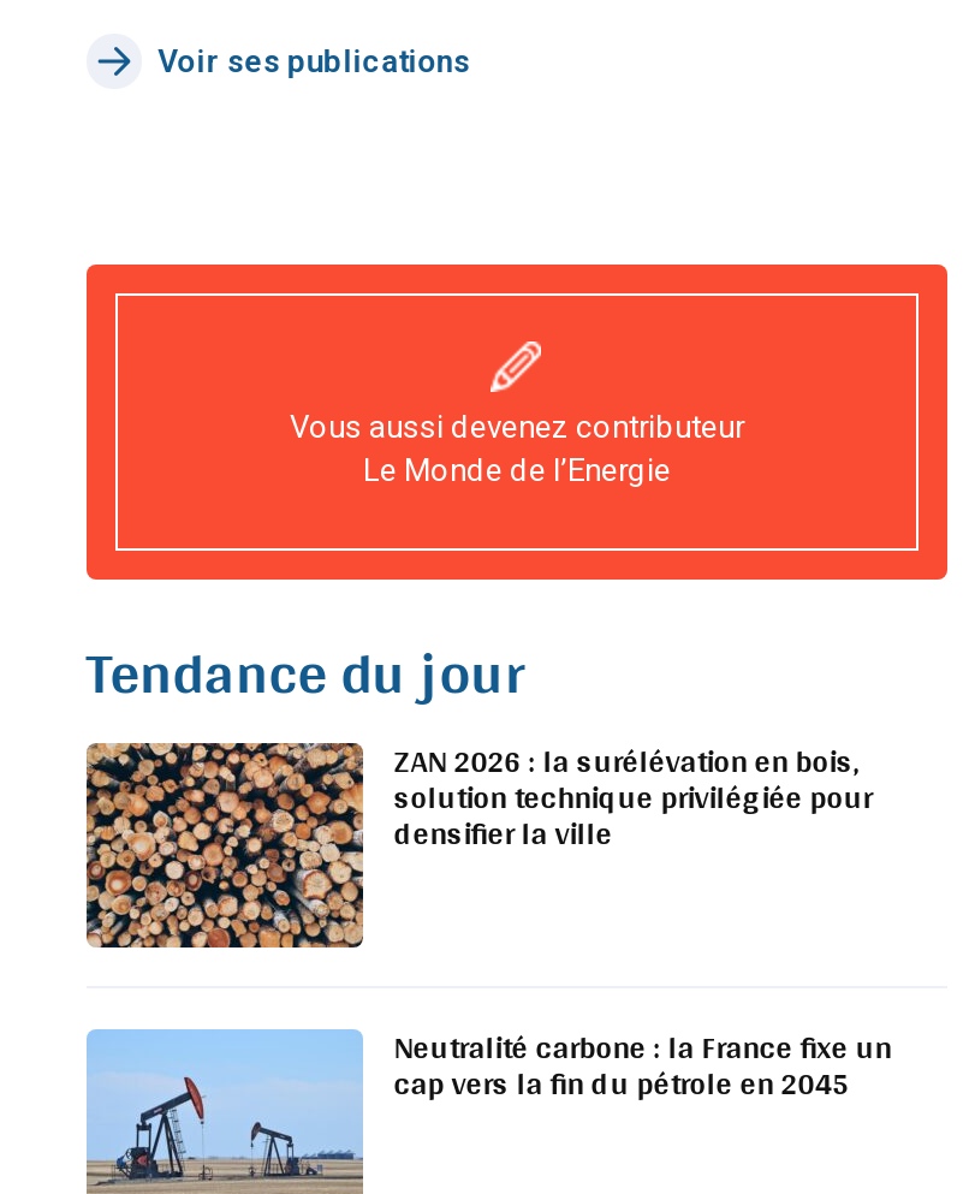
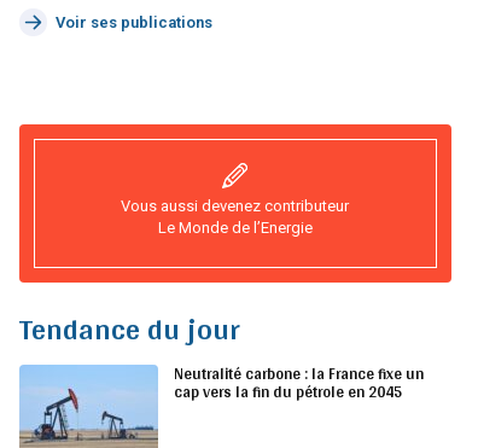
- [image]
- ZAN 2026 : la surélévation en bois,
- solution technique privilégiée pour
- densifier la ville
